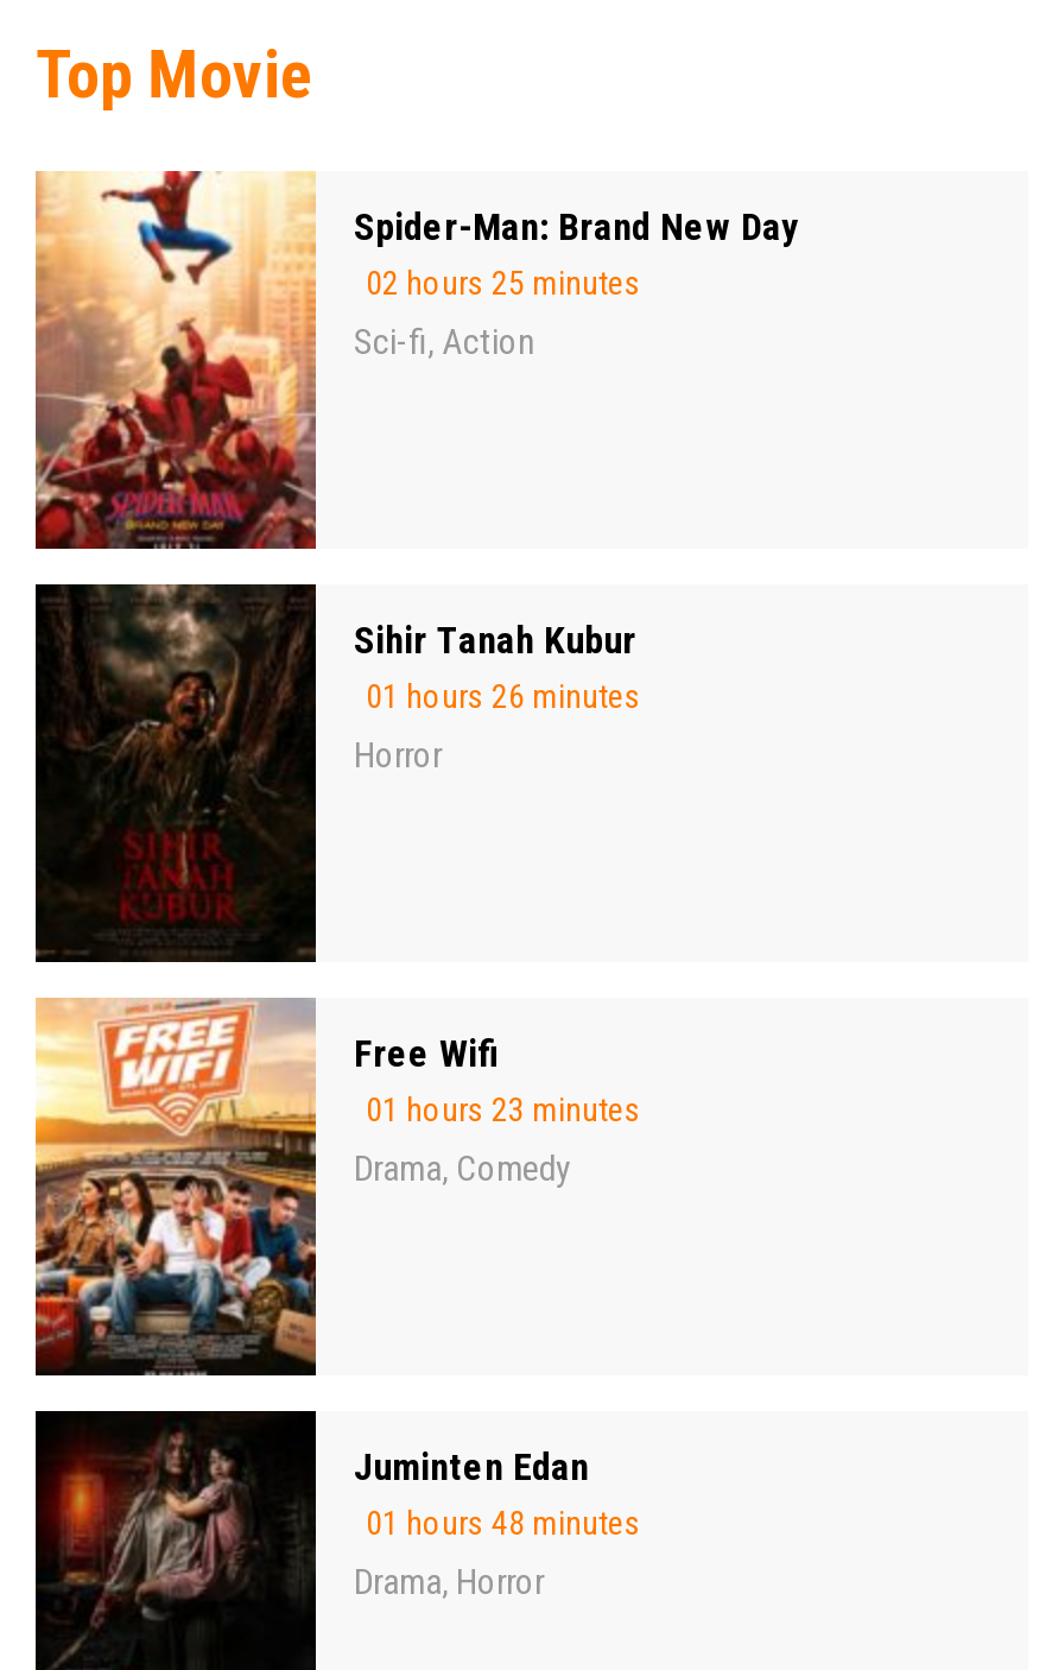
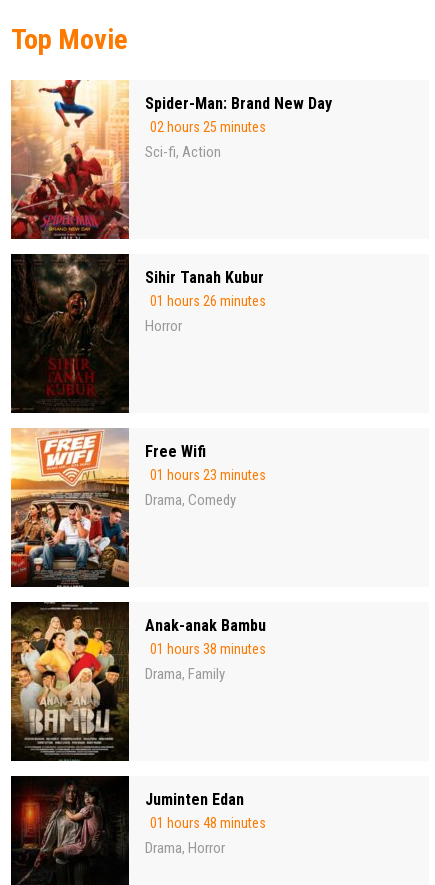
+ [image]
+ Anak-anak Bambu
+ 01 hours 38 minutes
+ Drama, Family
